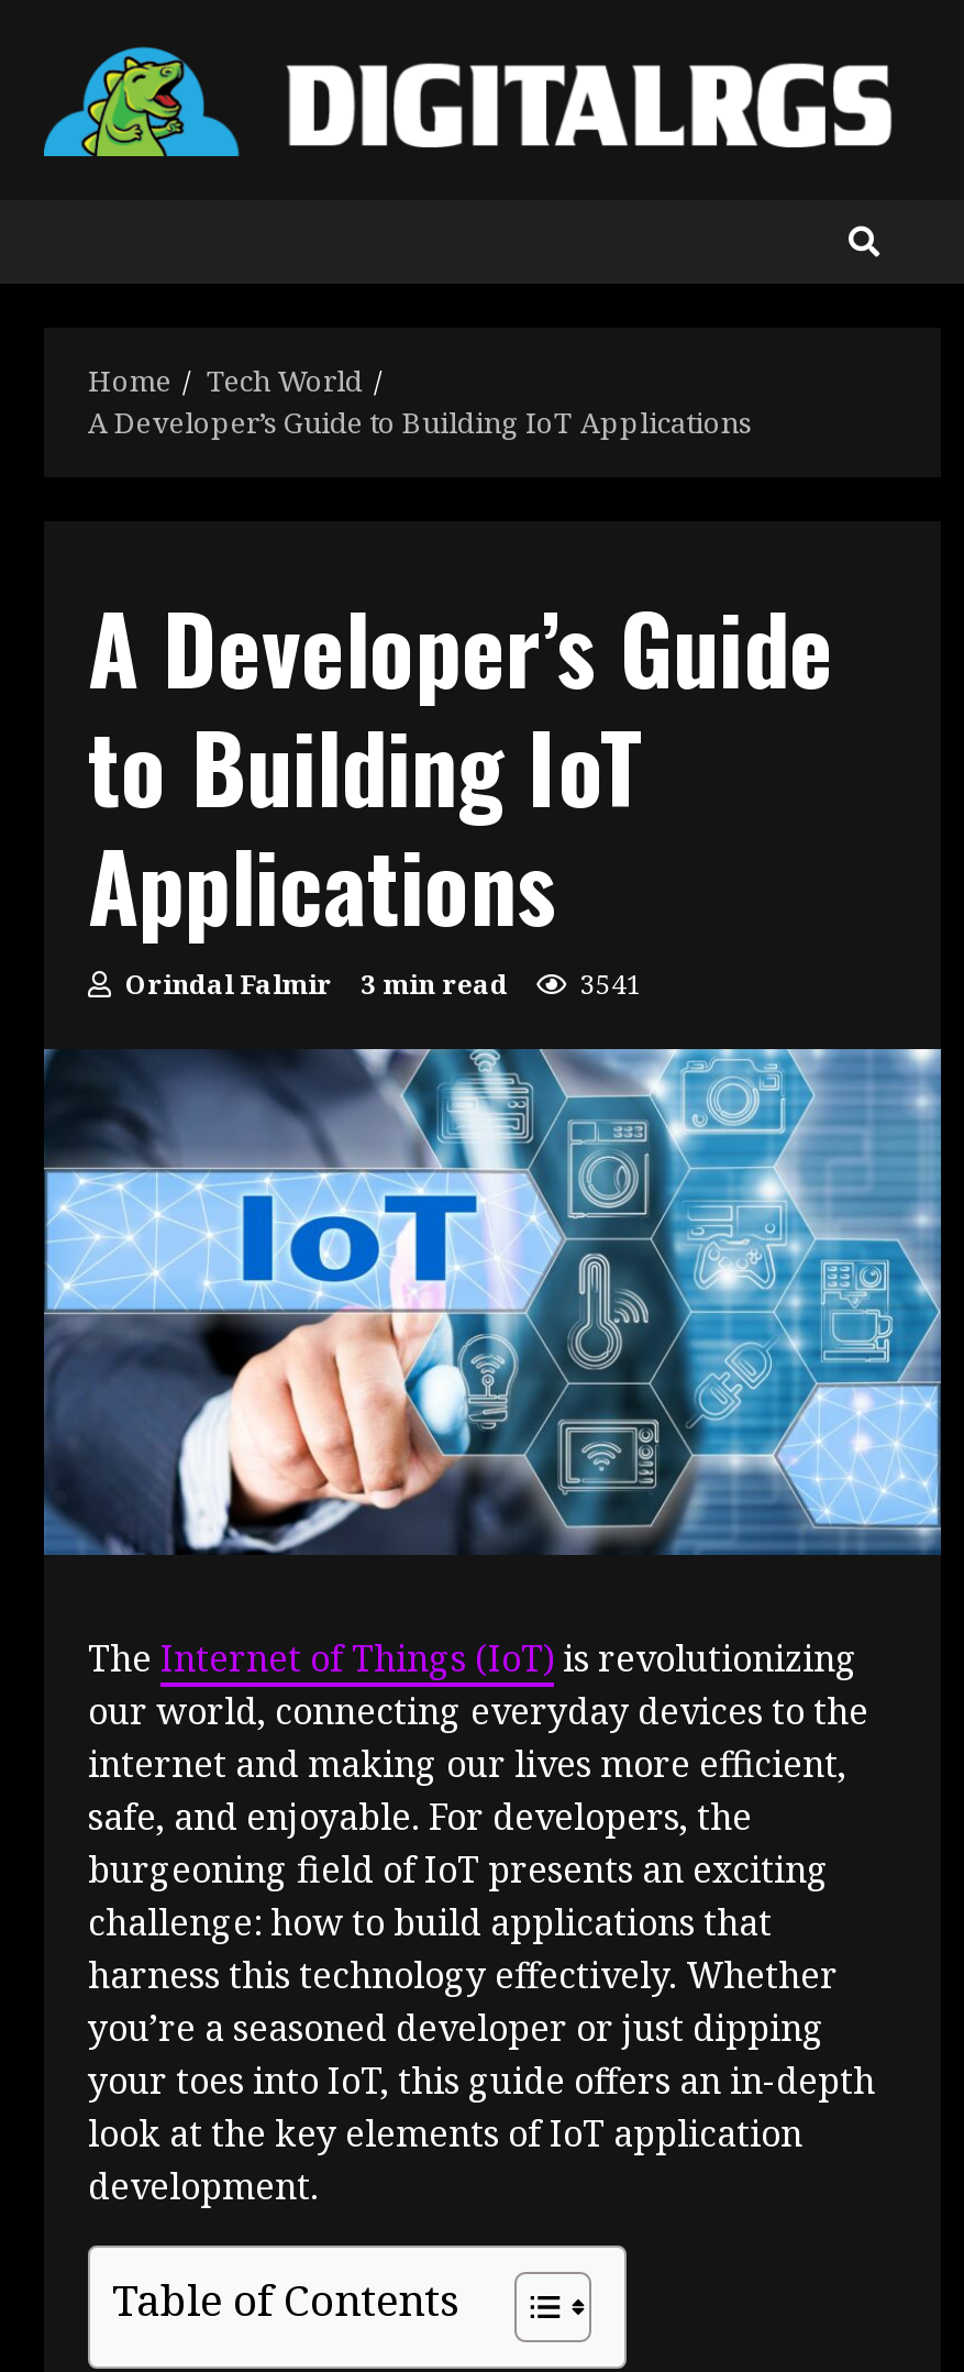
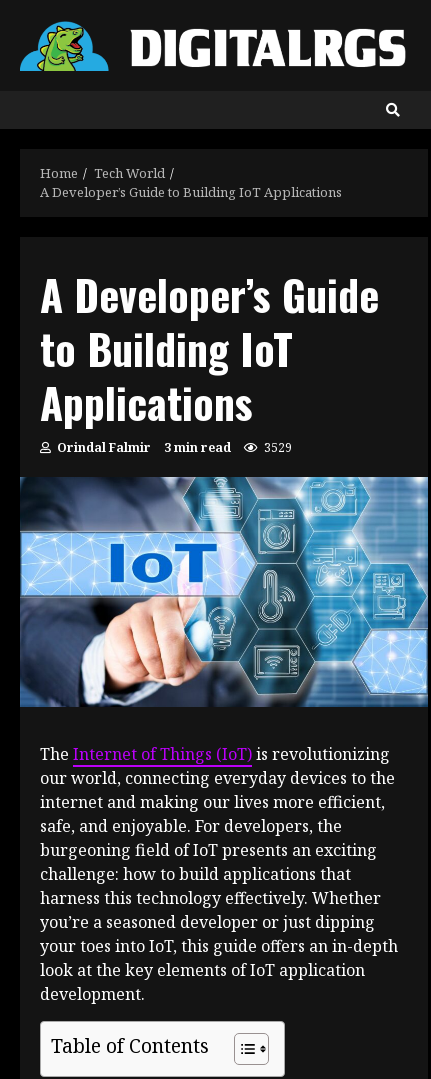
- Orindal Falmir 3 min read 3541
+ Orindal Falmir 3 min read 3529
